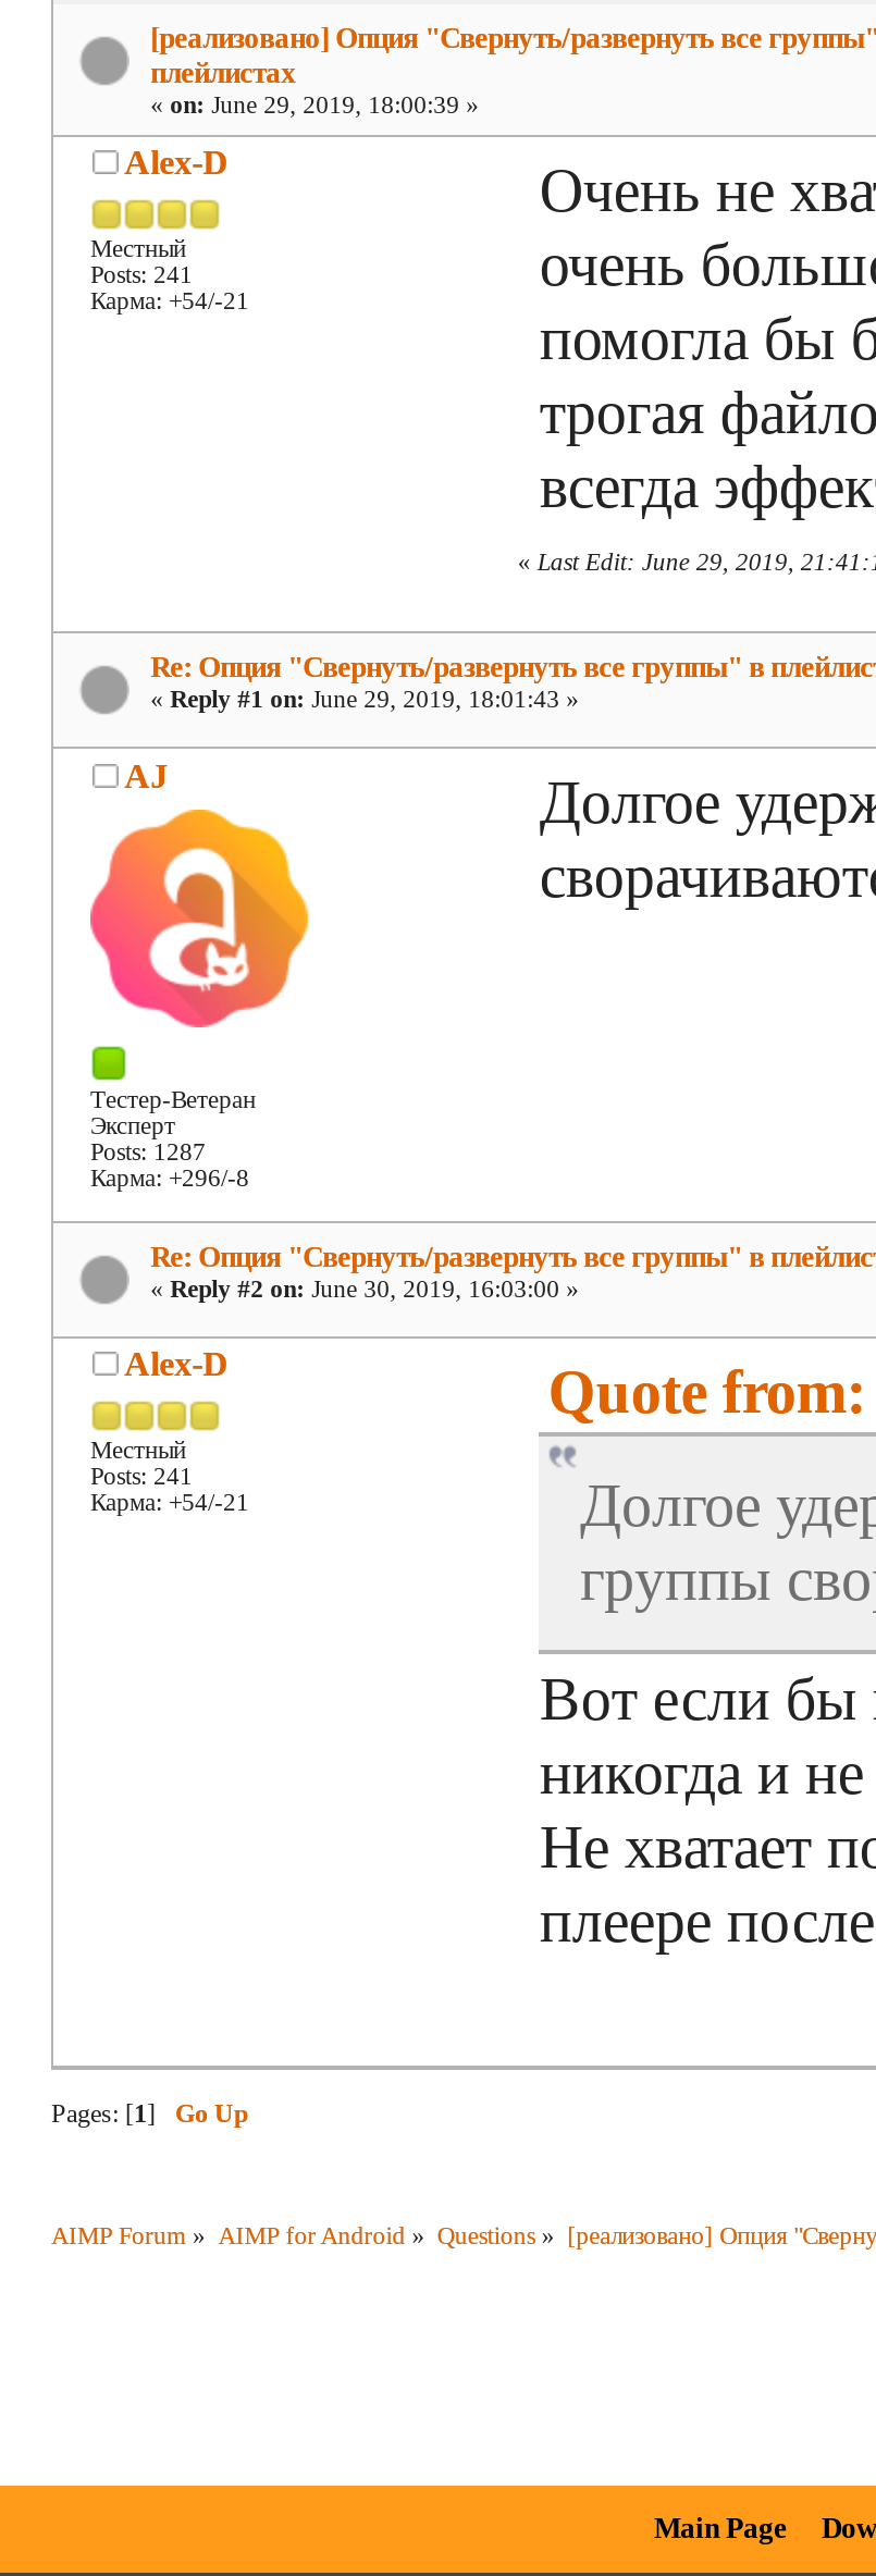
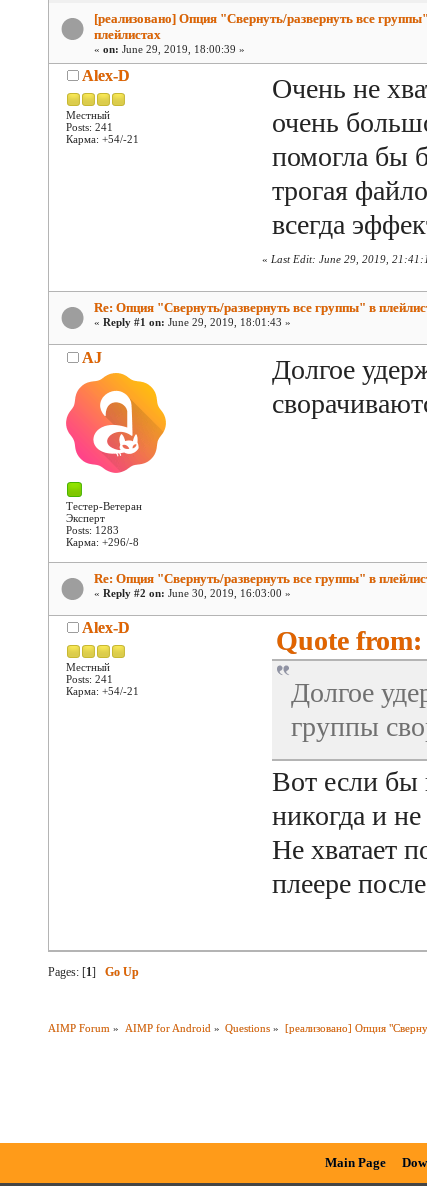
- Posts: 1287
+ Posts: 1283
